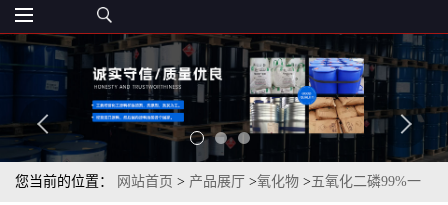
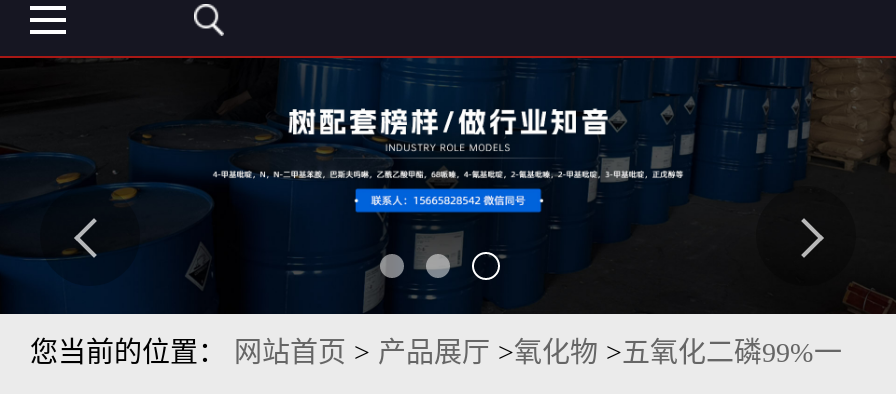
- [image]
+ [image]
